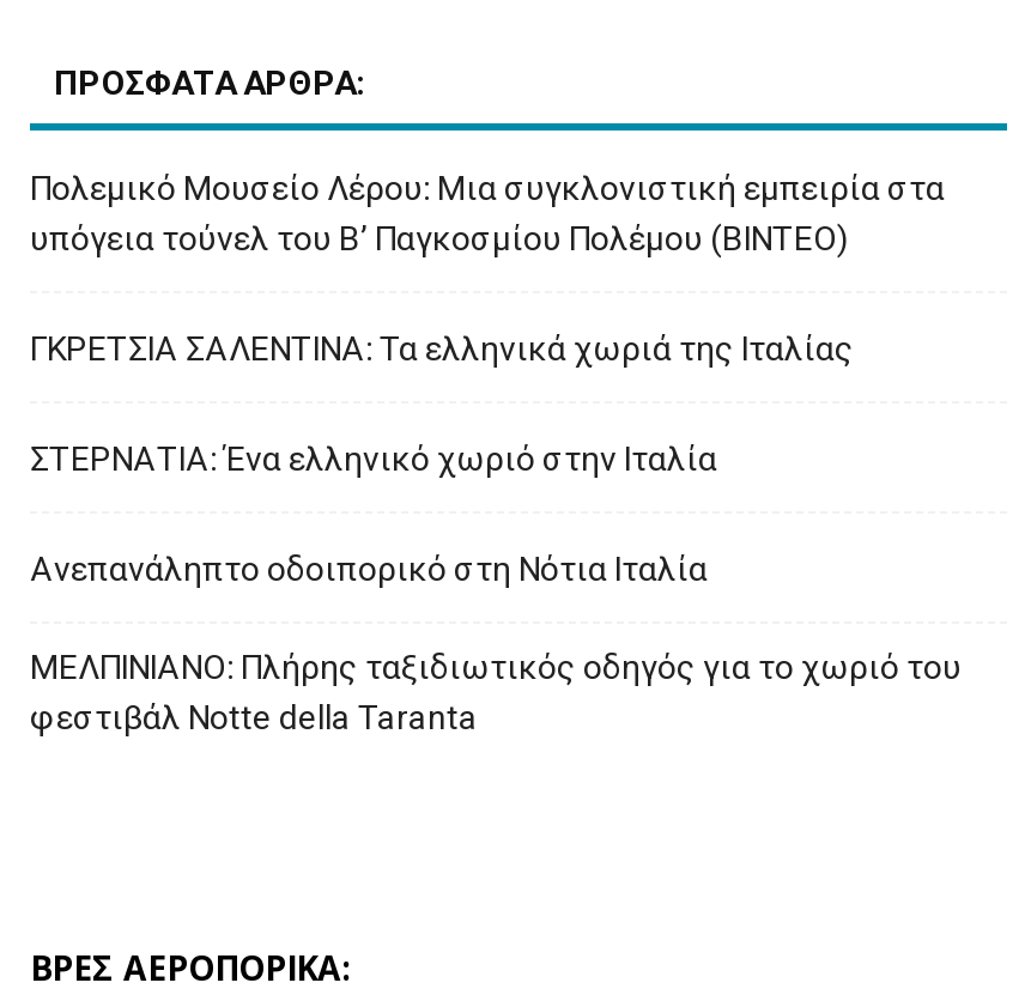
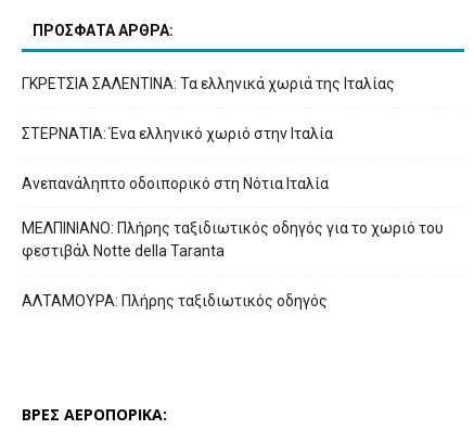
- Πολεμικό Μουσείο Λέρου: Μια συγκλονιστική εμπειρία στα
- υπόγεια τούνελ του Β’ Παγκοσμίου Πολέμου (ΒΙΝΤΕΟ)

moved up: ΓΚΡΕΤΣΙΑ ΣΑΛΕΝΤΙΝΑ: Τα ελληνικά χωριά της Ιταλίας | ΣΤΕΡΝΑΤΙΑ: Ένα ελληνικό χωριό στην Ιταλία | Ανεπανάληπτο οδοιπορικό στη Νότια Ιταλία | ΜΕΛΠΙΝΙΑΝΟ: Πλήρης ταξιδιωτικός οδηγός για το χωριό του | φεστιβάλ Notte della Taranta

+ ΑΛΤΑΜΟΥΡΑ: Πλήρης ταξιδιωτικός οδηγός
